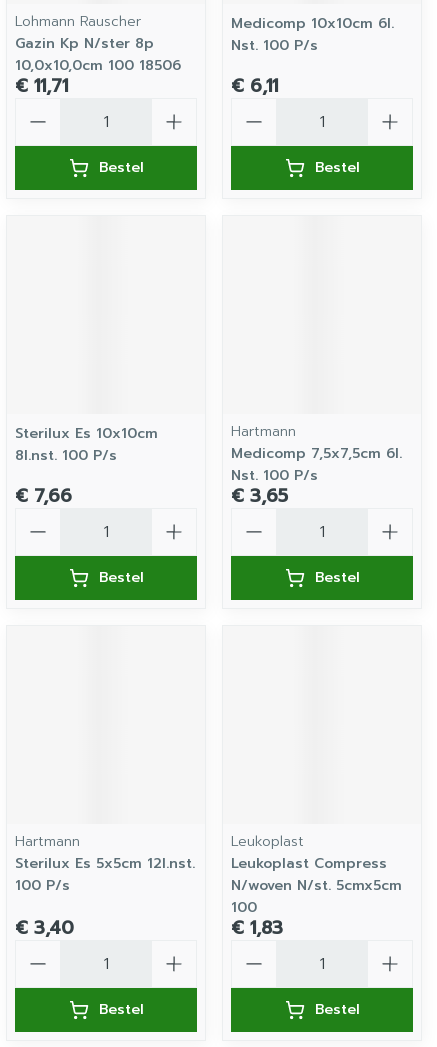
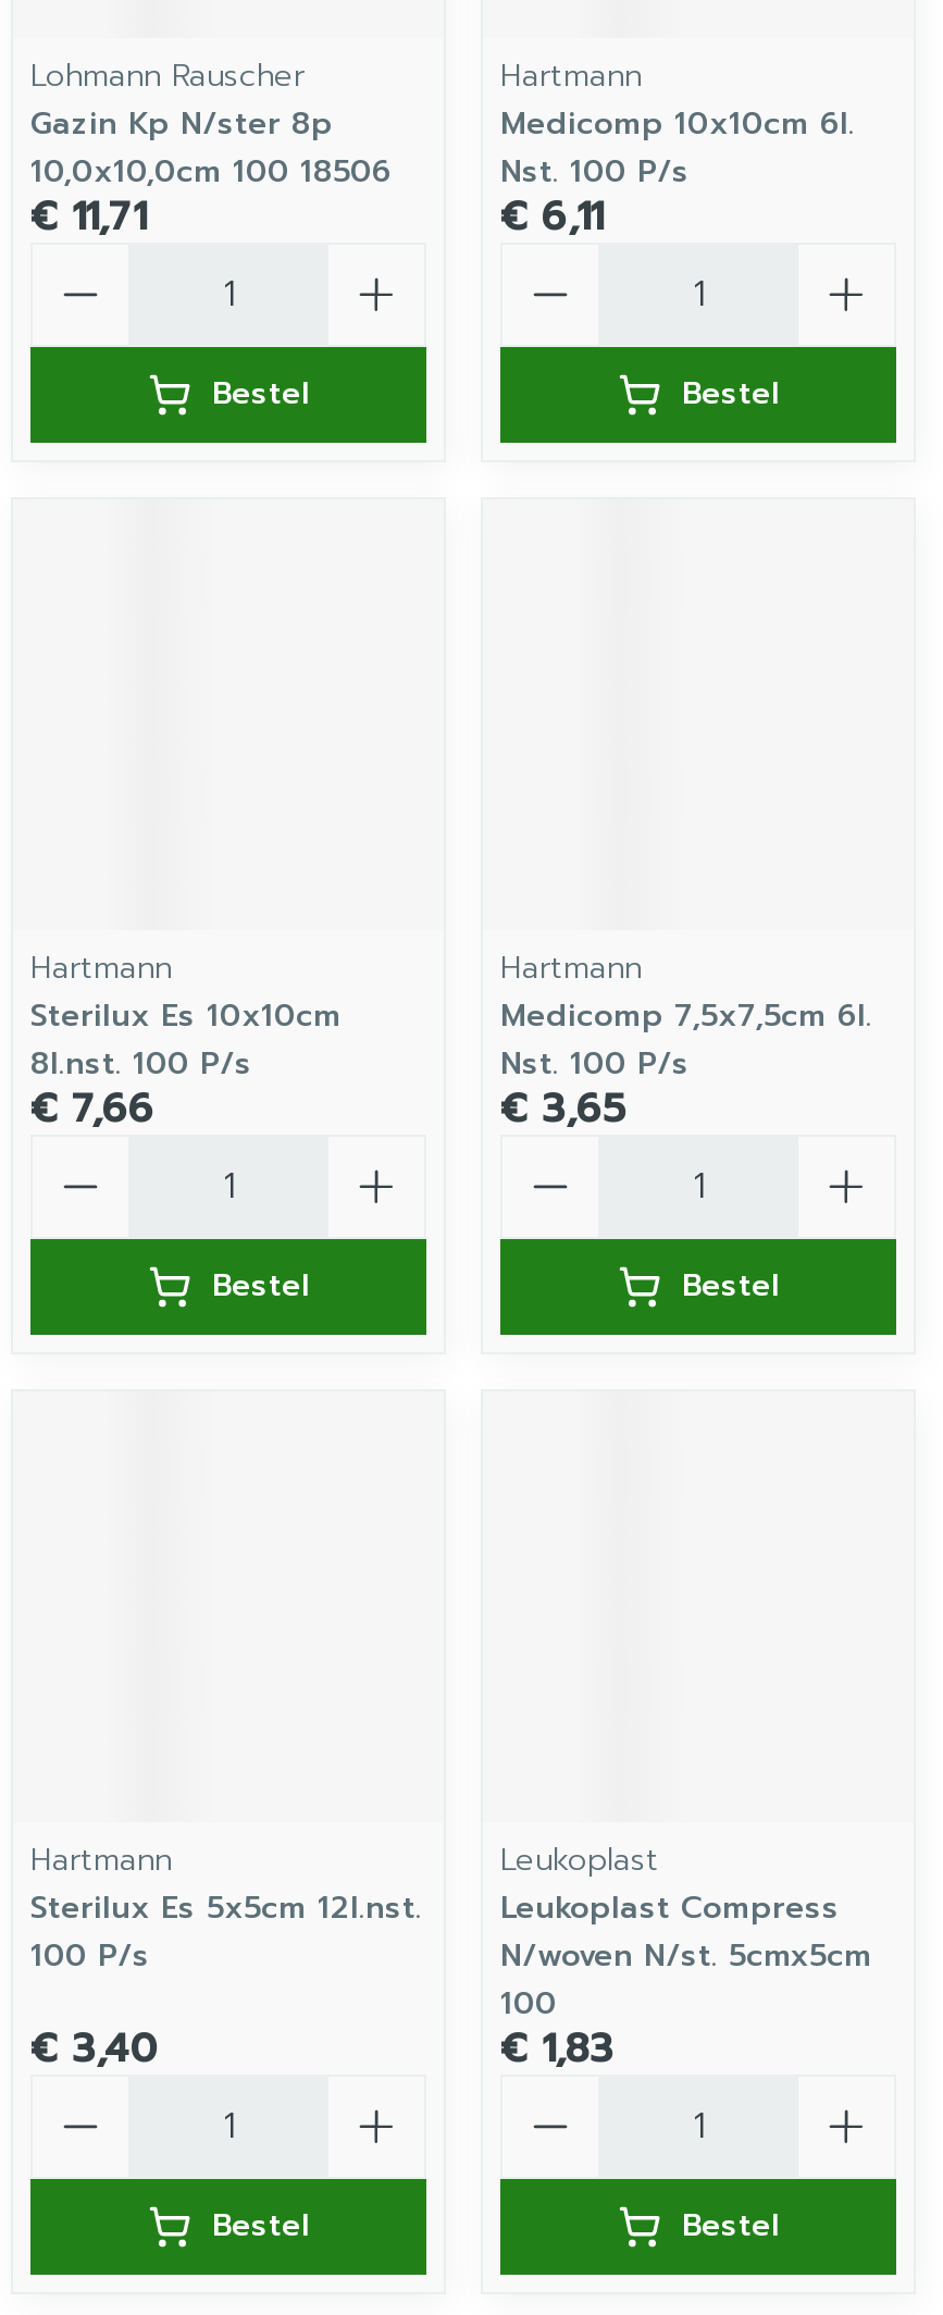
moved down: Medicomp 10x10cm 6l. | Nst. 100 P/s

+ Hartmann

moved down: Sterilux Es 10x10cm | 8l.nst. 100 P/s

+ Hartmann
